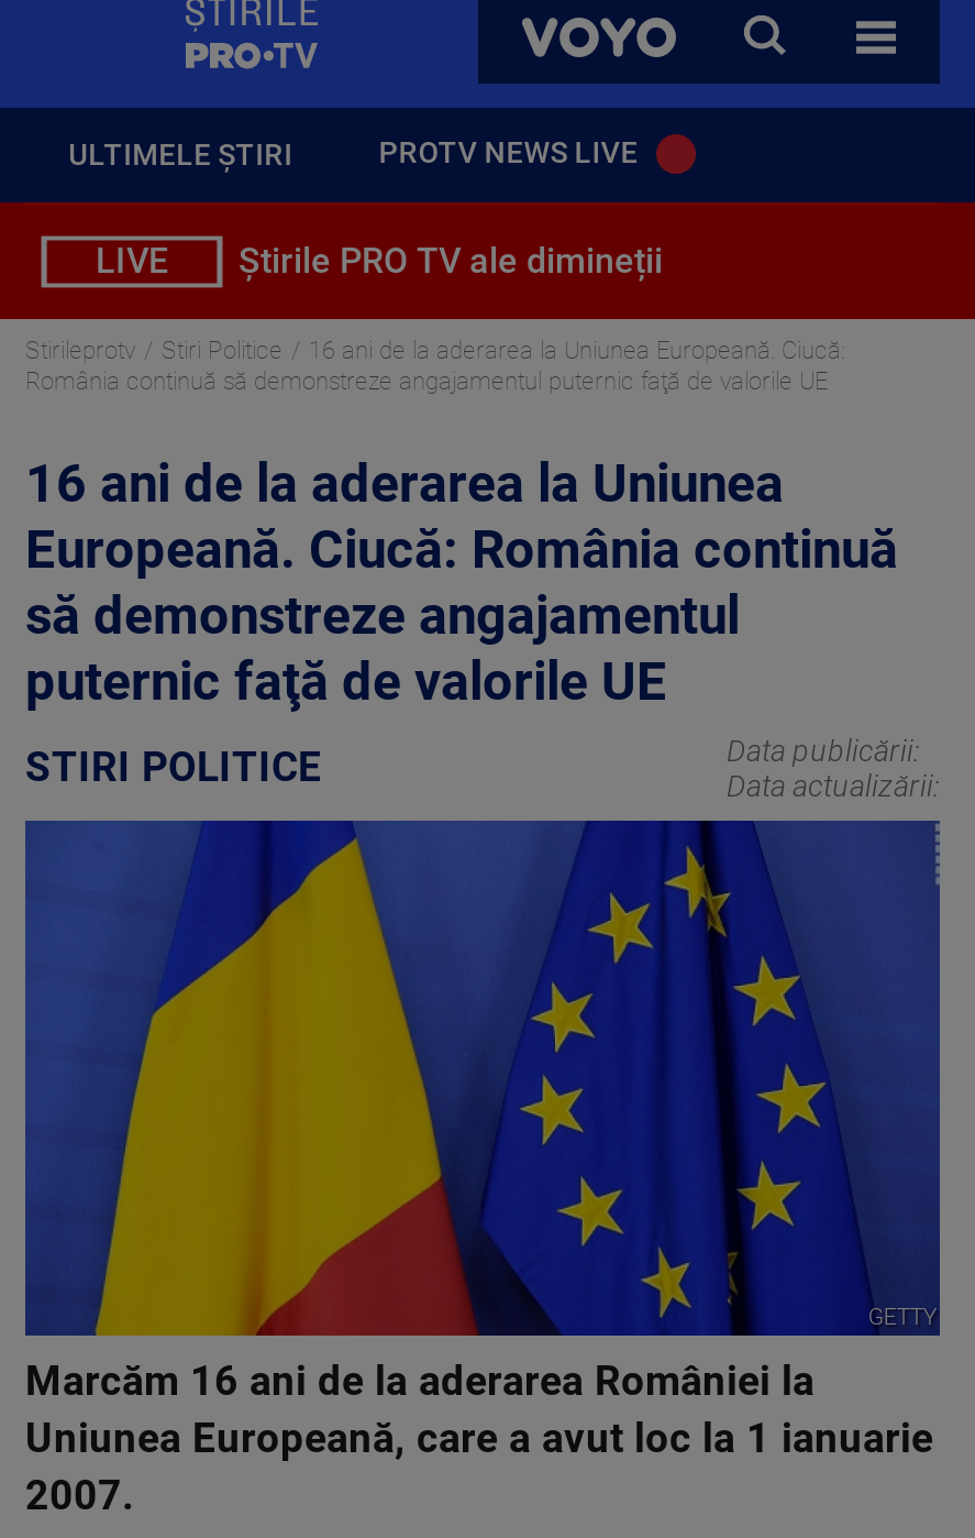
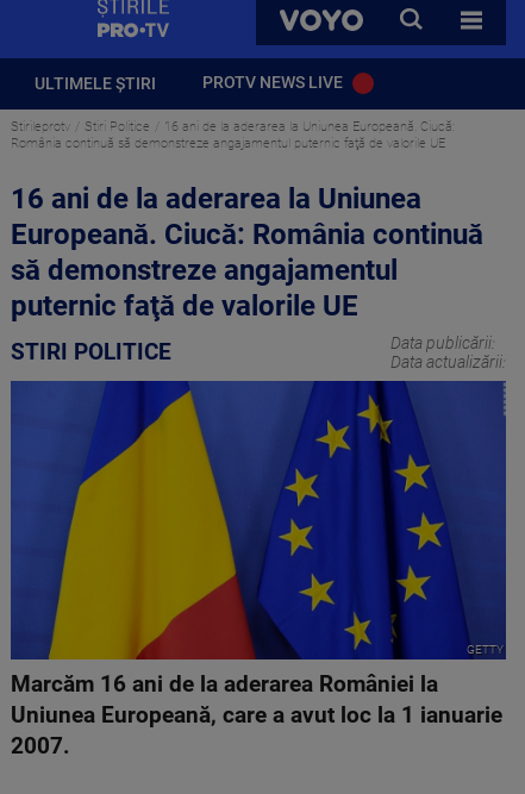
- LIVE
- Știrile PRO TV ale dimineții
